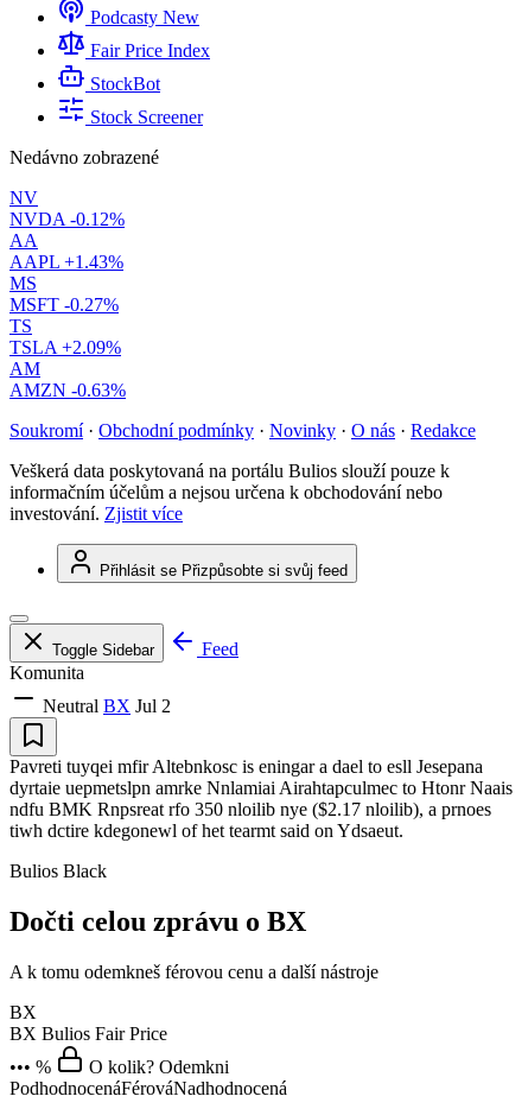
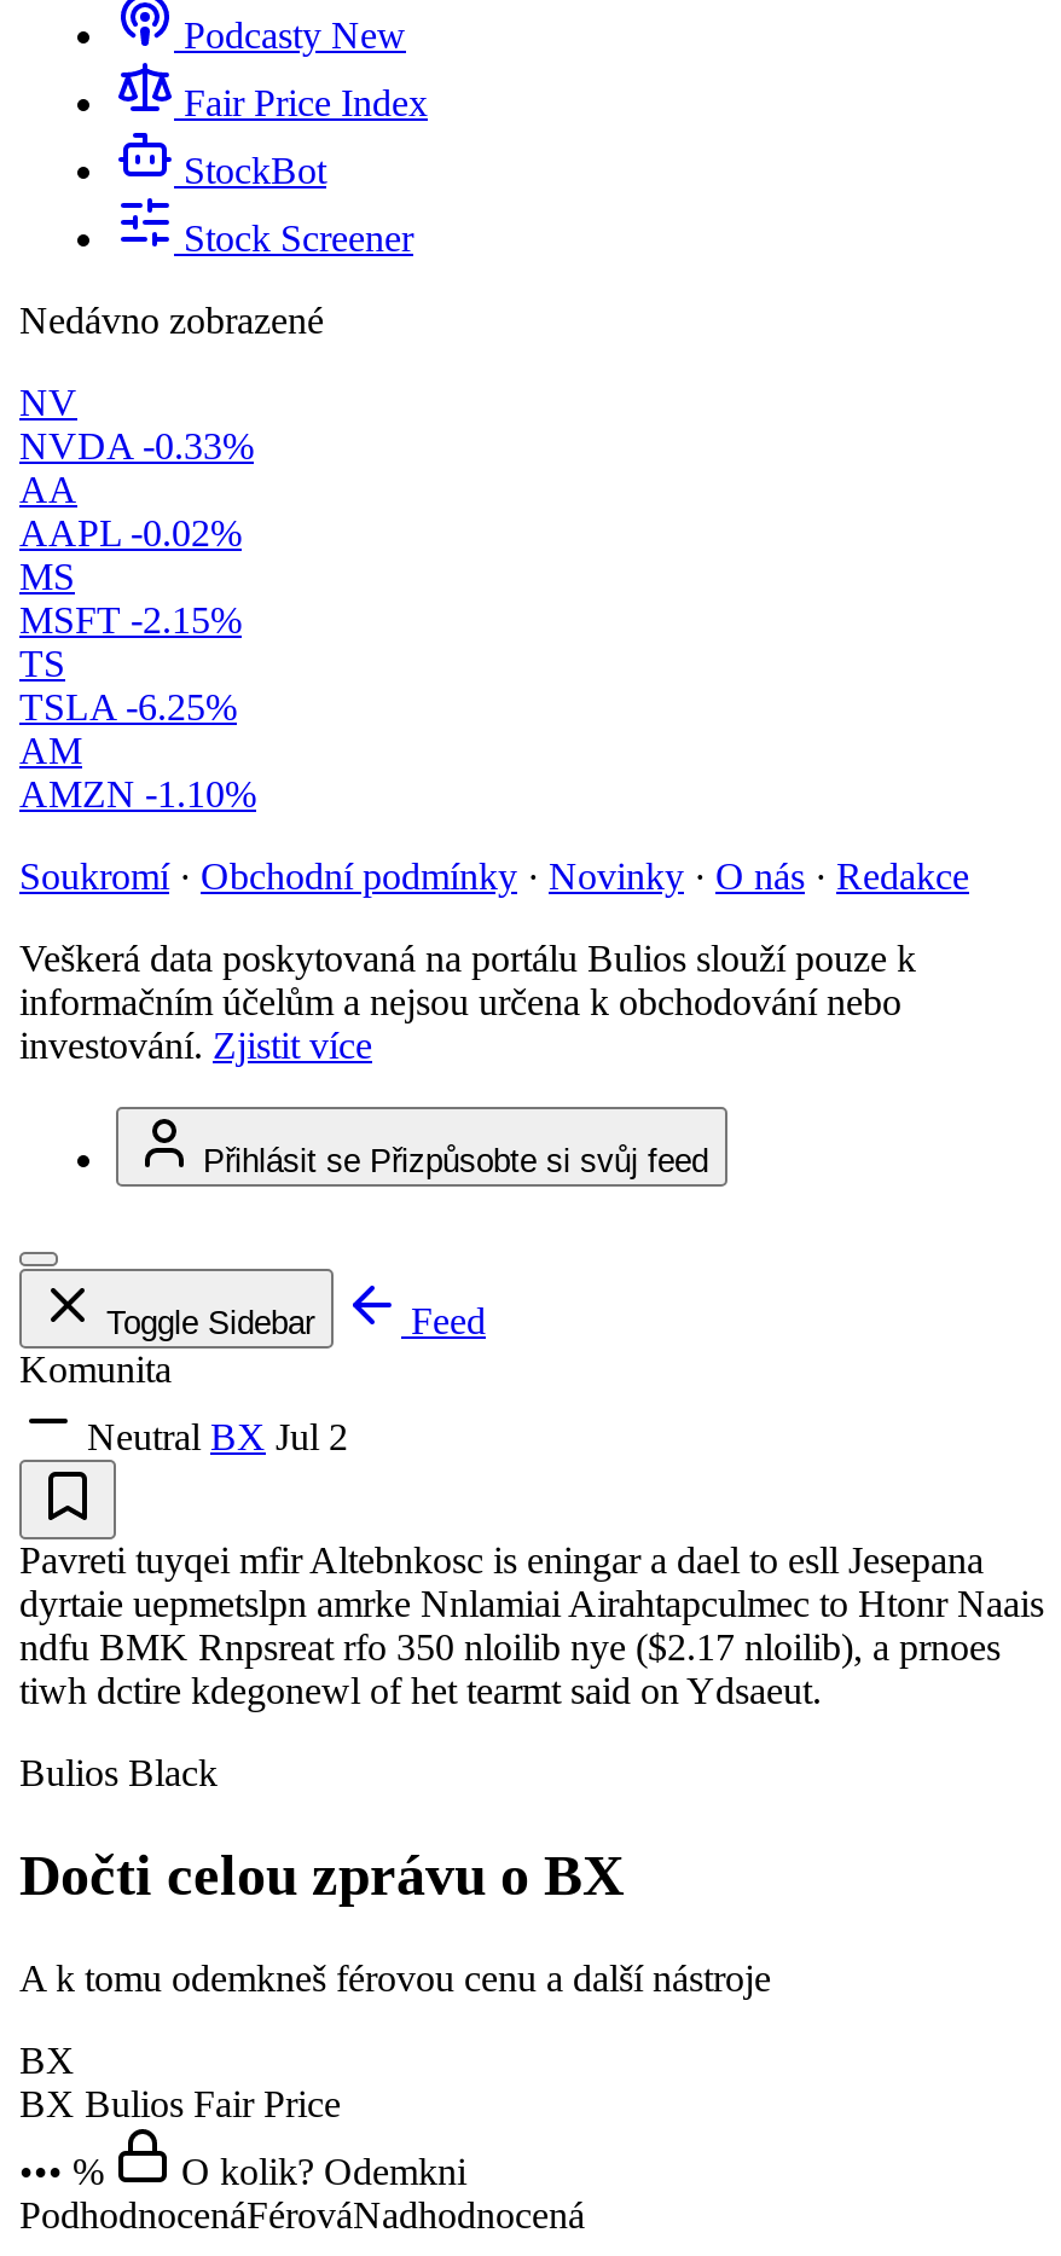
- NVDA -0.12%
+ NVDA -0.33%

- AAPL +1.43%
+ AAPL -0.02%

- MSFT -0.27%
+ MSFT -2.15%

- TSLA +2.09%
+ TSLA -6.25%

- AMZN -0.63%
+ AMZN -1.10%
